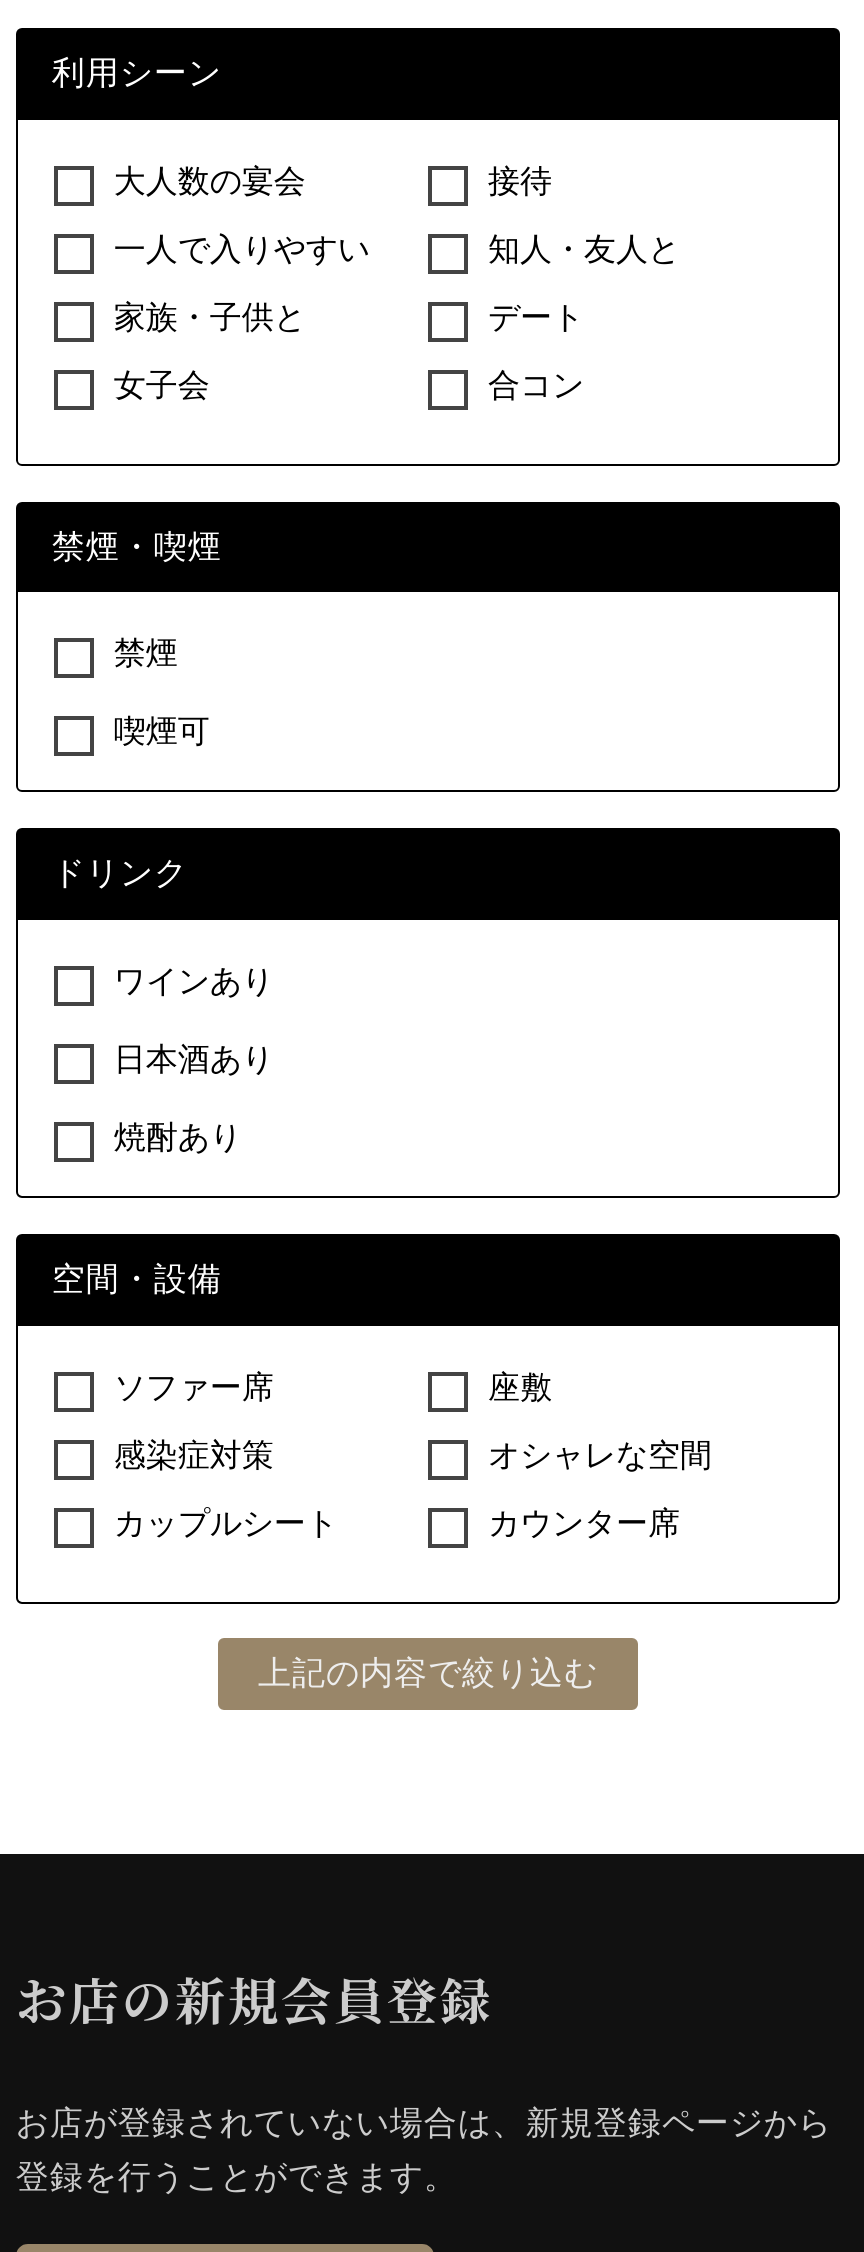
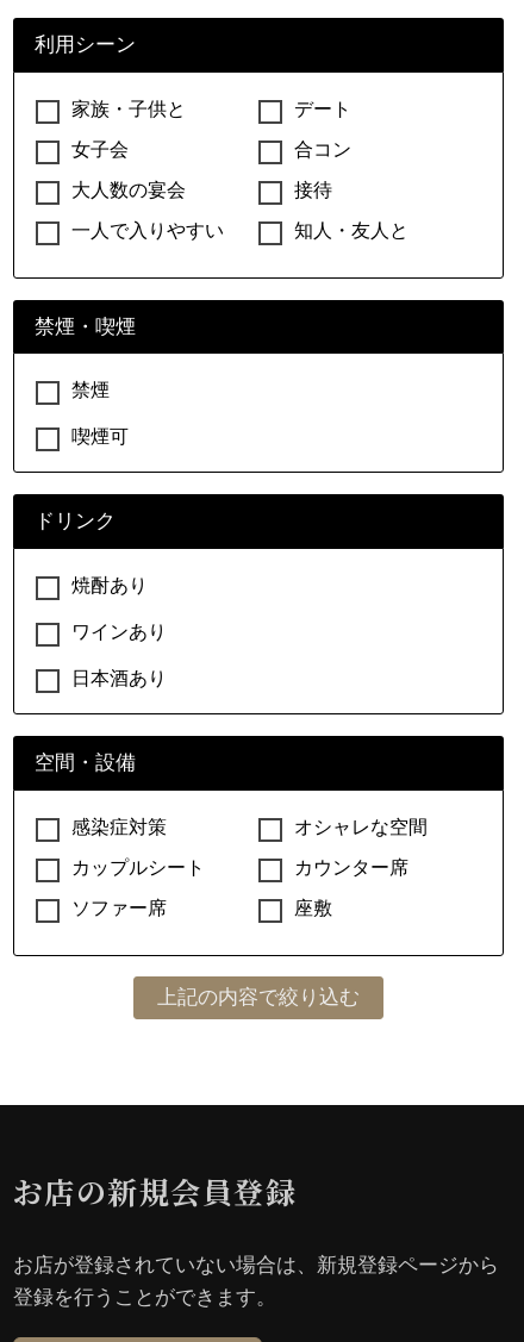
moved down: 大人数の宴会 | 接待 | 一人で入りやすい | 知人・友人と

moved up: 家族・子供と | デート | 女子会 | 合コン

moved down: ワインあり | 日本酒あり

moved up: 焼酎あり

moved down: ソファー席 | 座敷

moved up: 感染症対策 | オシャレな空間 | カップルシート | カウンター席
